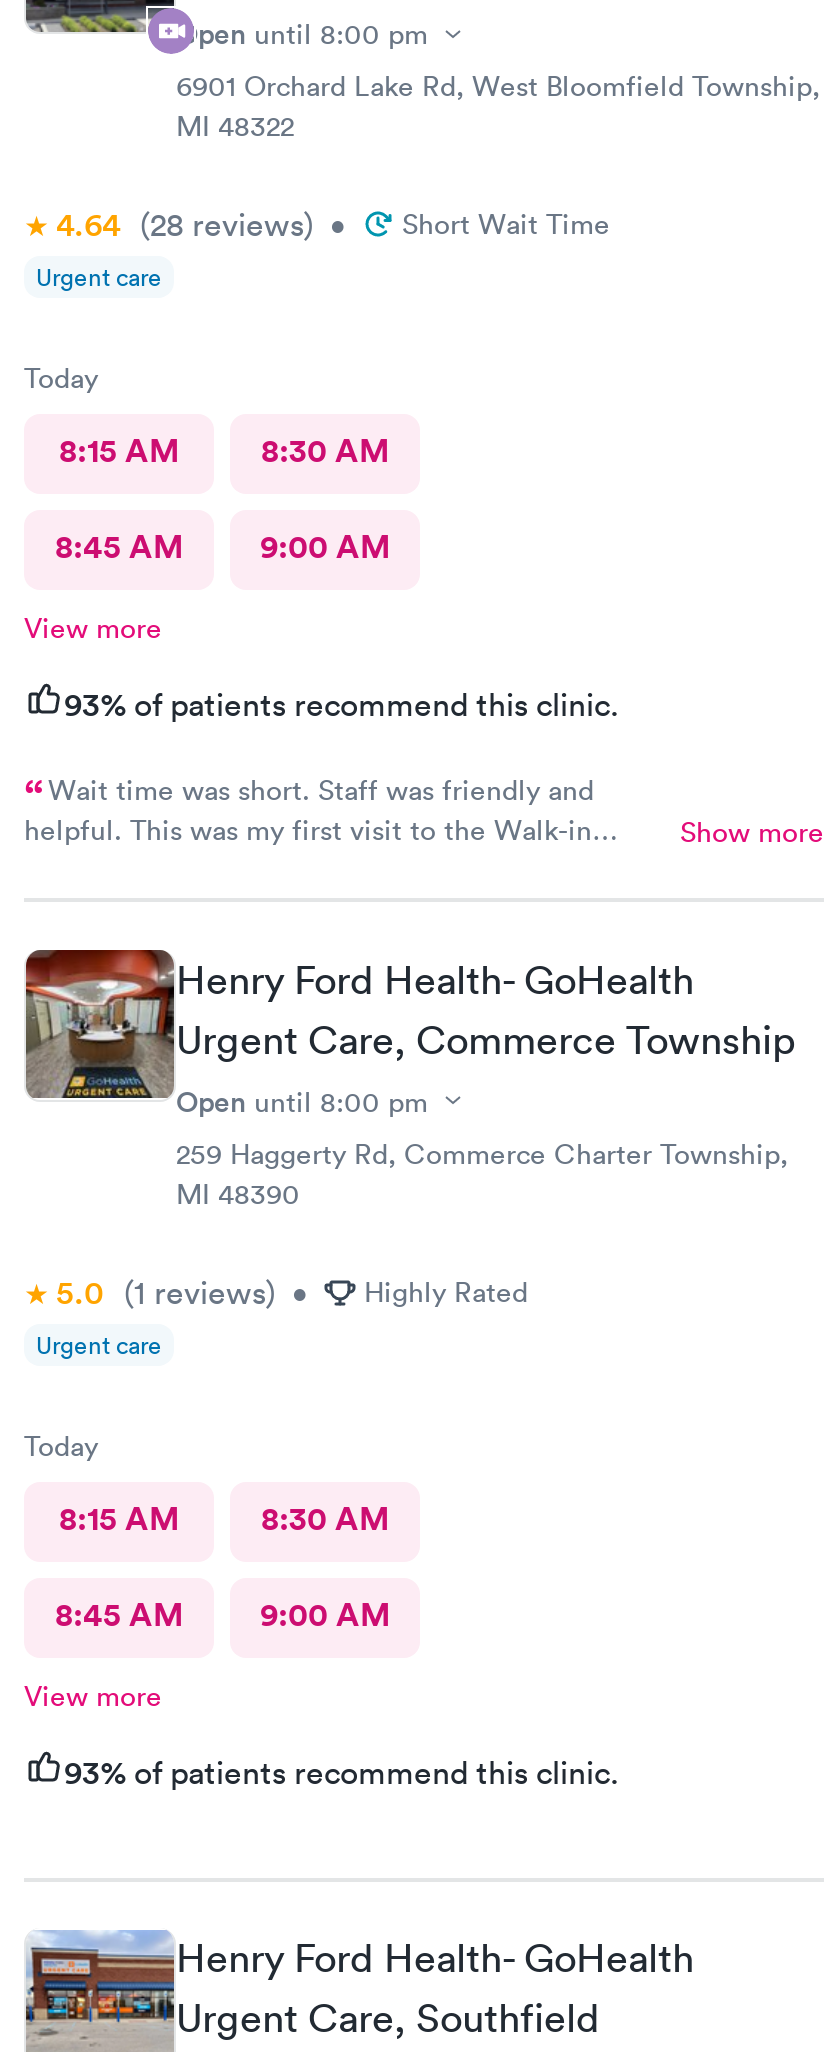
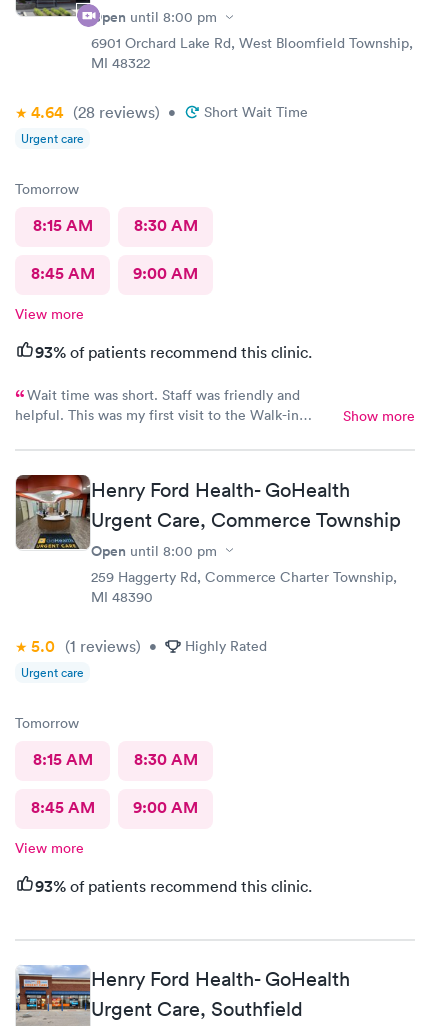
- Today
+ Tomorrow

- Today
+ Tomorrow
